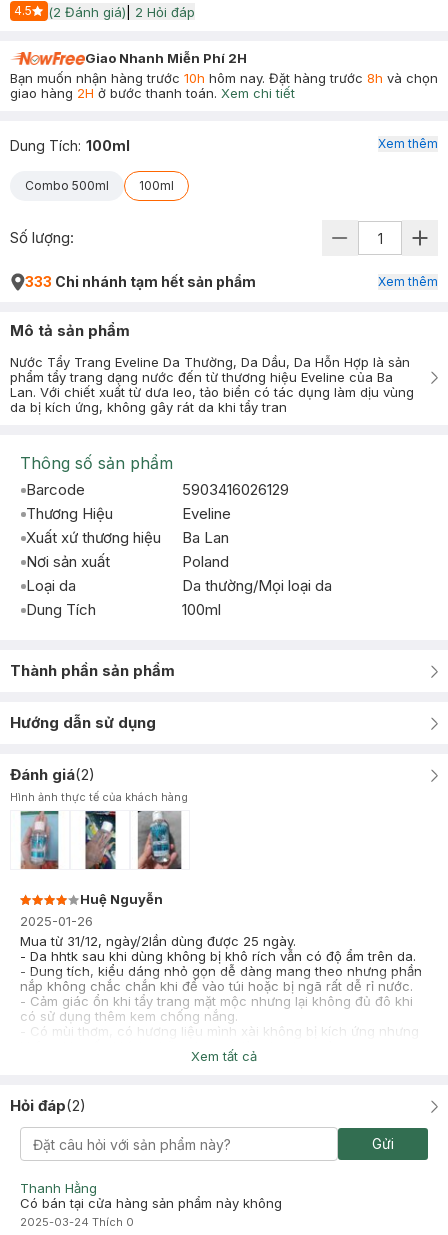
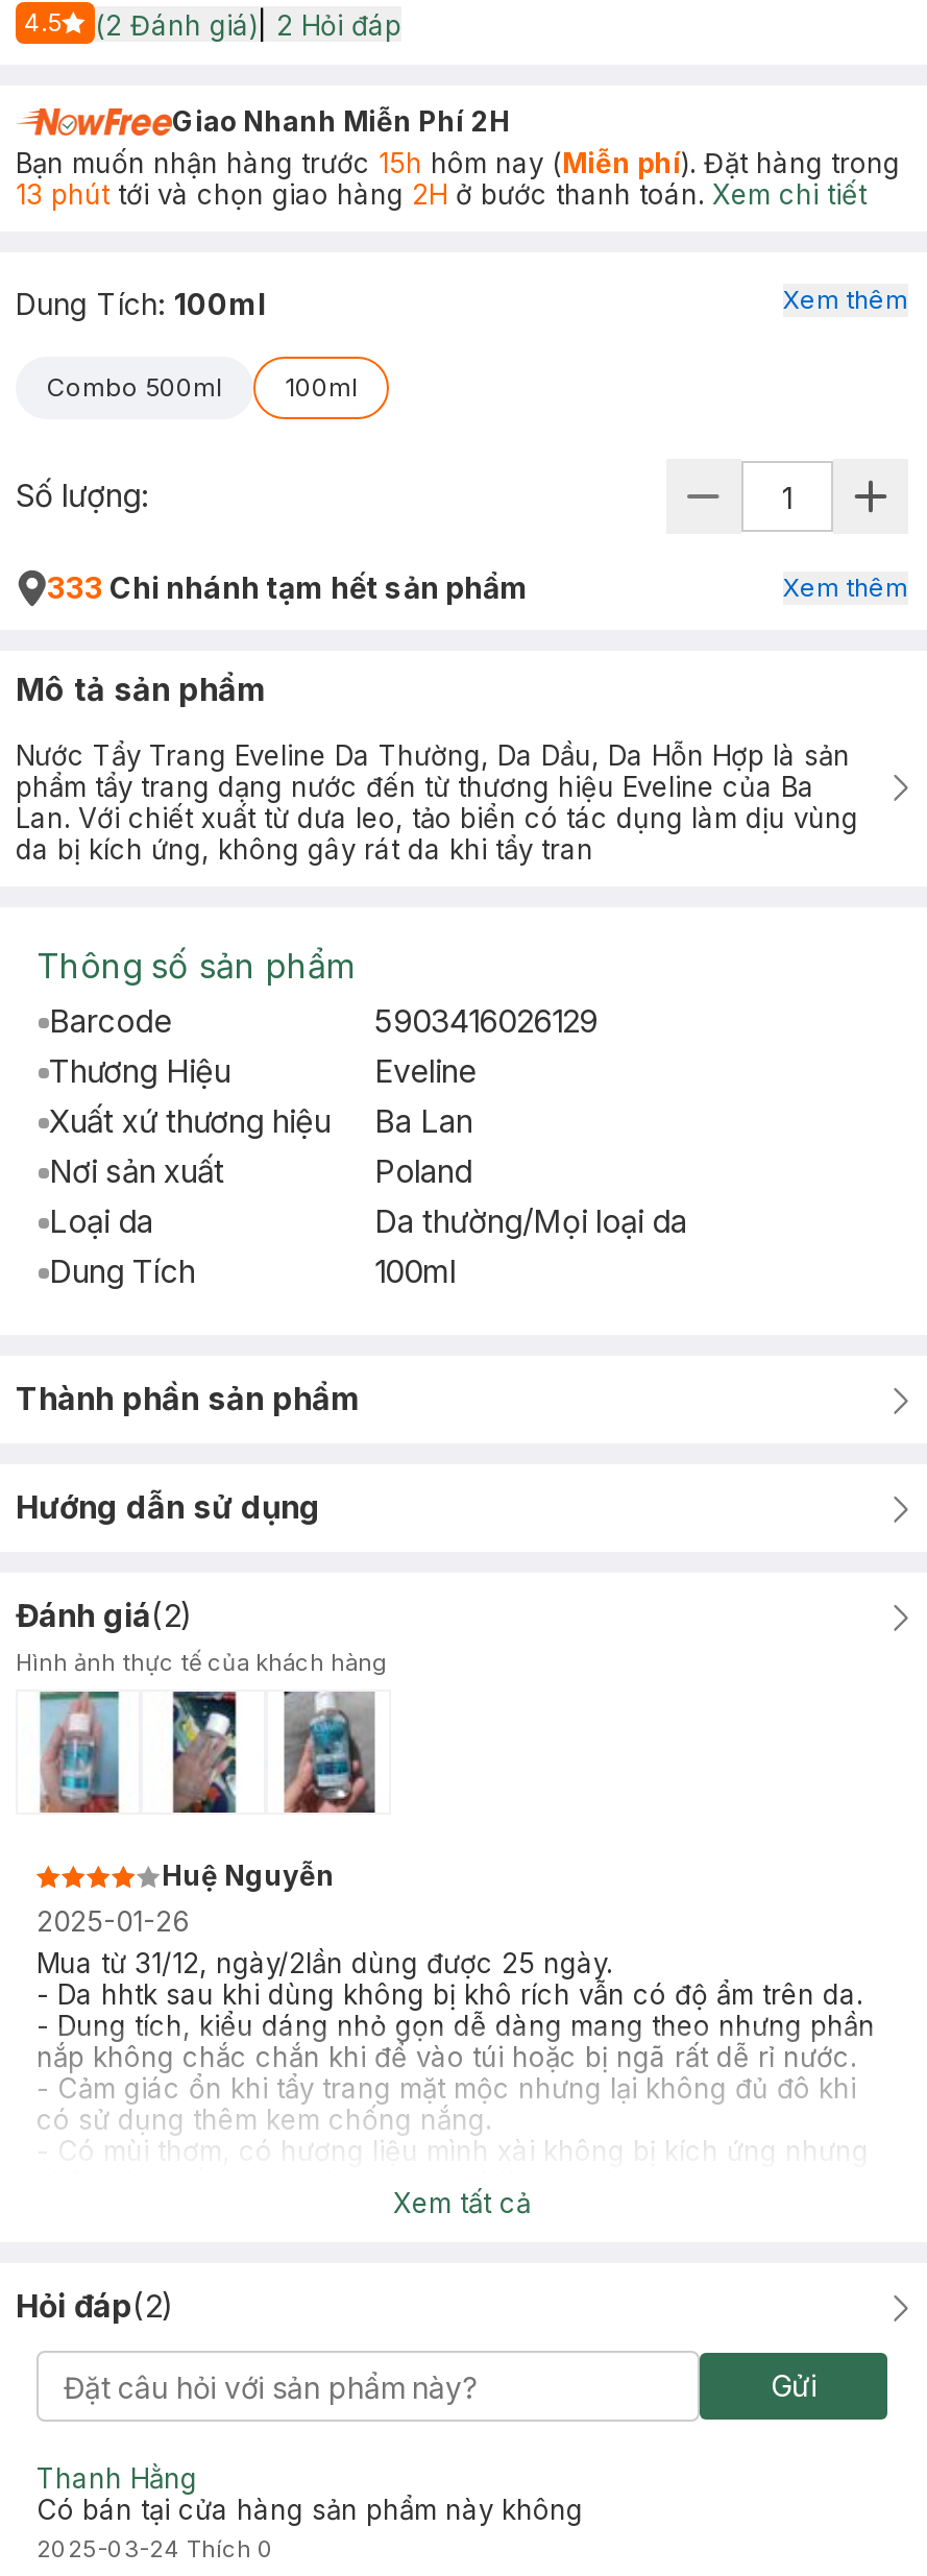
- Bạn muốn nhận hàng trước 10h hôm nay. Đặt hàng trước 8h và chọn
- giao hàng 2H ở bước thanh toán. Xem chi tiết
+ Bạn muốn nhận hàng trước 15h hôm nay (Miễn phí). Đặt hàng trong
+ 13 phút tới và chọn giao hàng 2H ở bước thanh toán. Xem chi tiết
